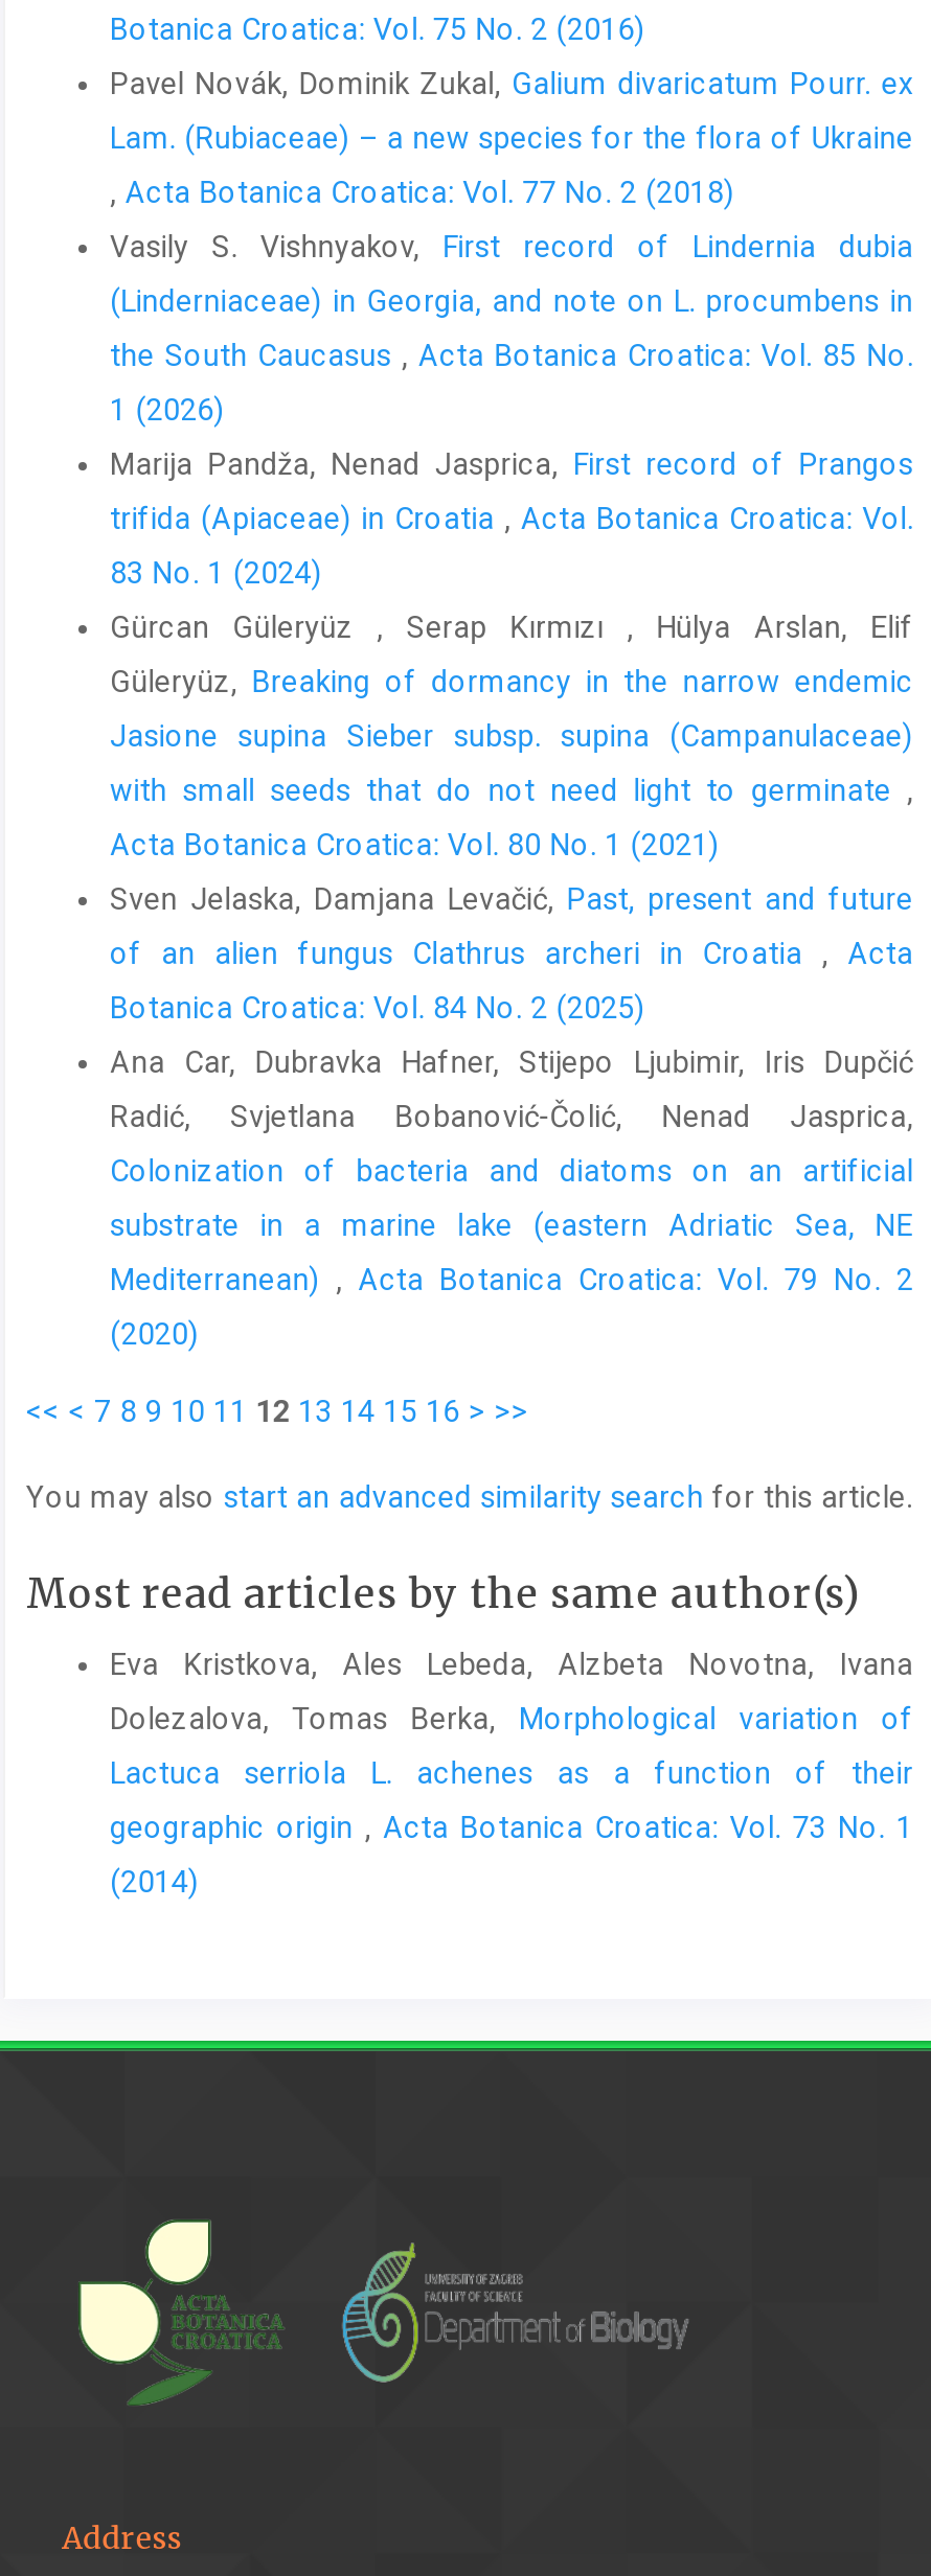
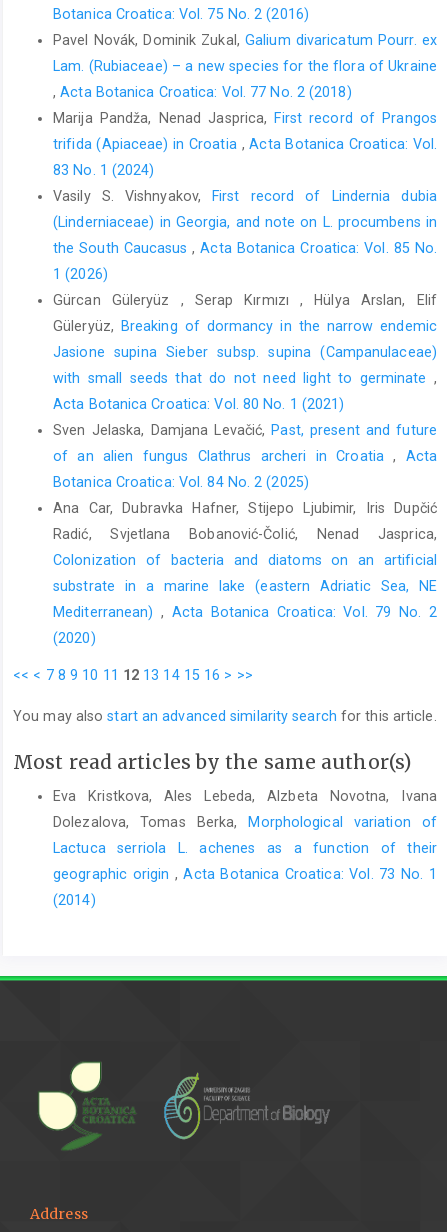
moved down: Vasily S. Vishnyakov, First record of Lindernia dubia | (Linderniaceae) in Georgia, and note on L. procumbens in | the South Caucasus, Acta Botanica Croatica: Vol. 85 No. | 1 (2026)

moved up: Marija Pandža, Nenad Jasprica, First record of Prangos | trifida (Apiaceae) in Croatia, Acta Botanica Croatica: Vol. | 83 No. 1 (2024)
